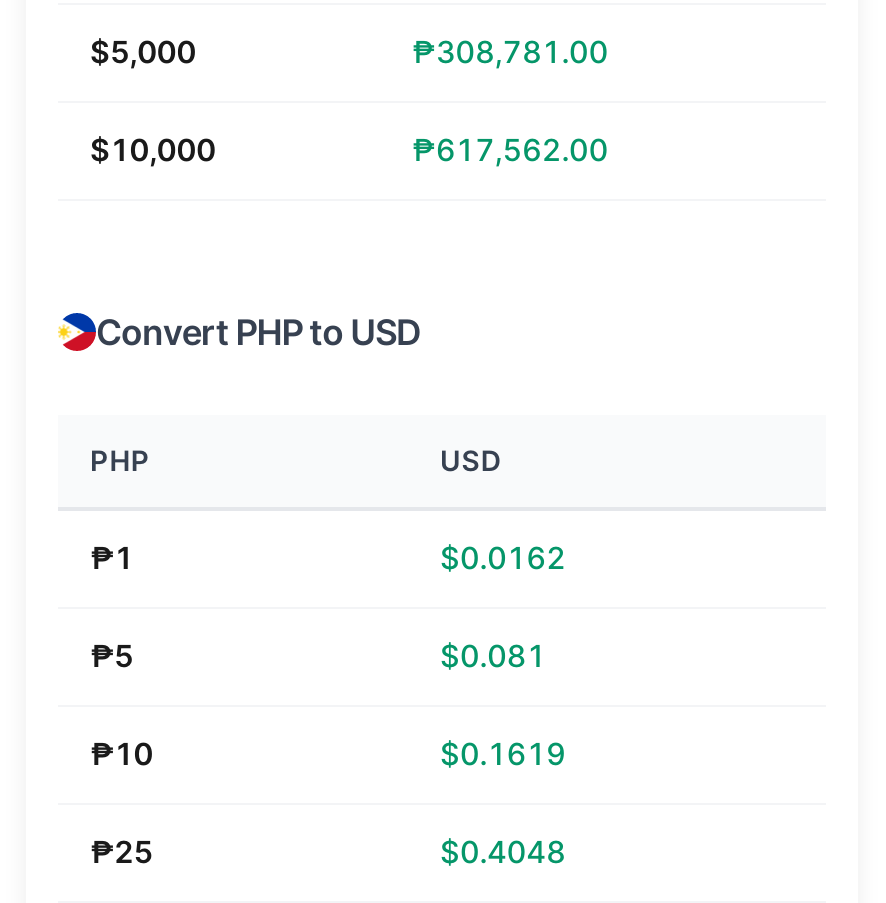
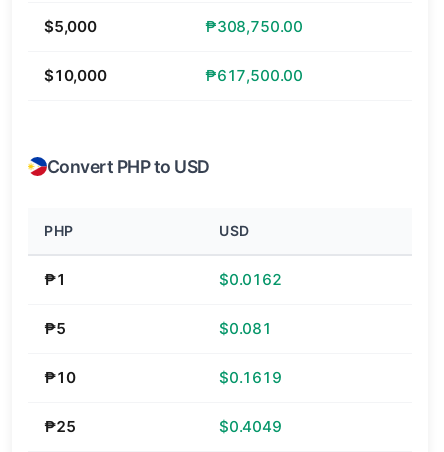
- ₱308,781.00
+ ₱308,750.00

- ₱617,562.00
+ ₱617,500.00

- $0.4048
+ $0.4049
